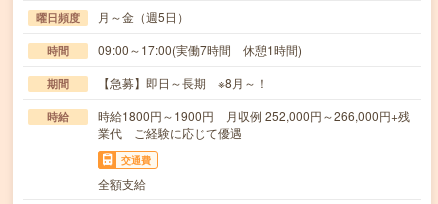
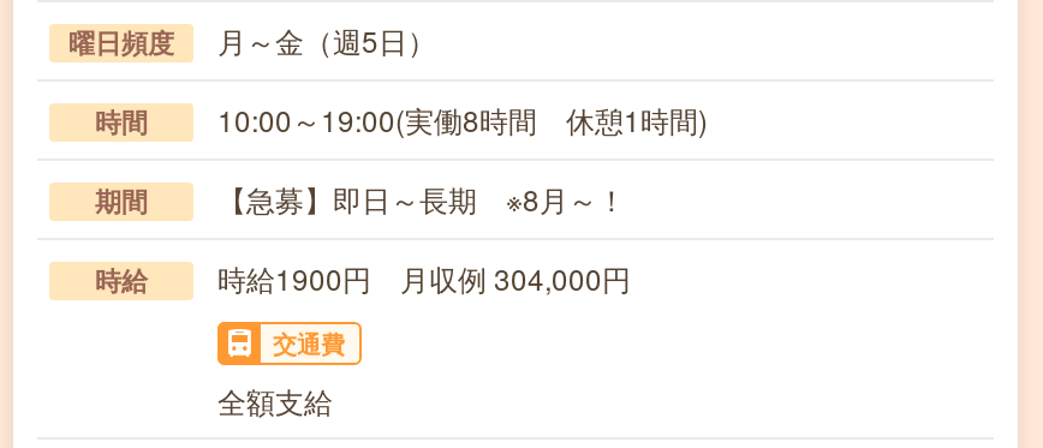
- 09:00～17:00(実働7時間 休憩1時間)
+ 10:00～19:00(実働8時間 休憩1時間)

- 時給1800円～1900円 月収例 252,000円～266,000円+残
- 業代 ご経験に応じて優遇
+ 時給1900円 月収例 304,000円
